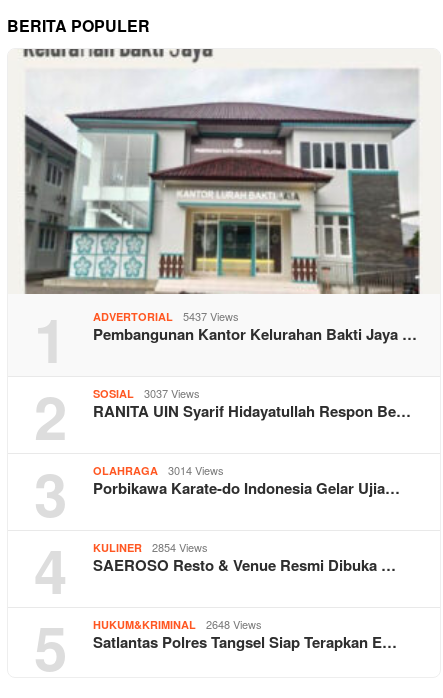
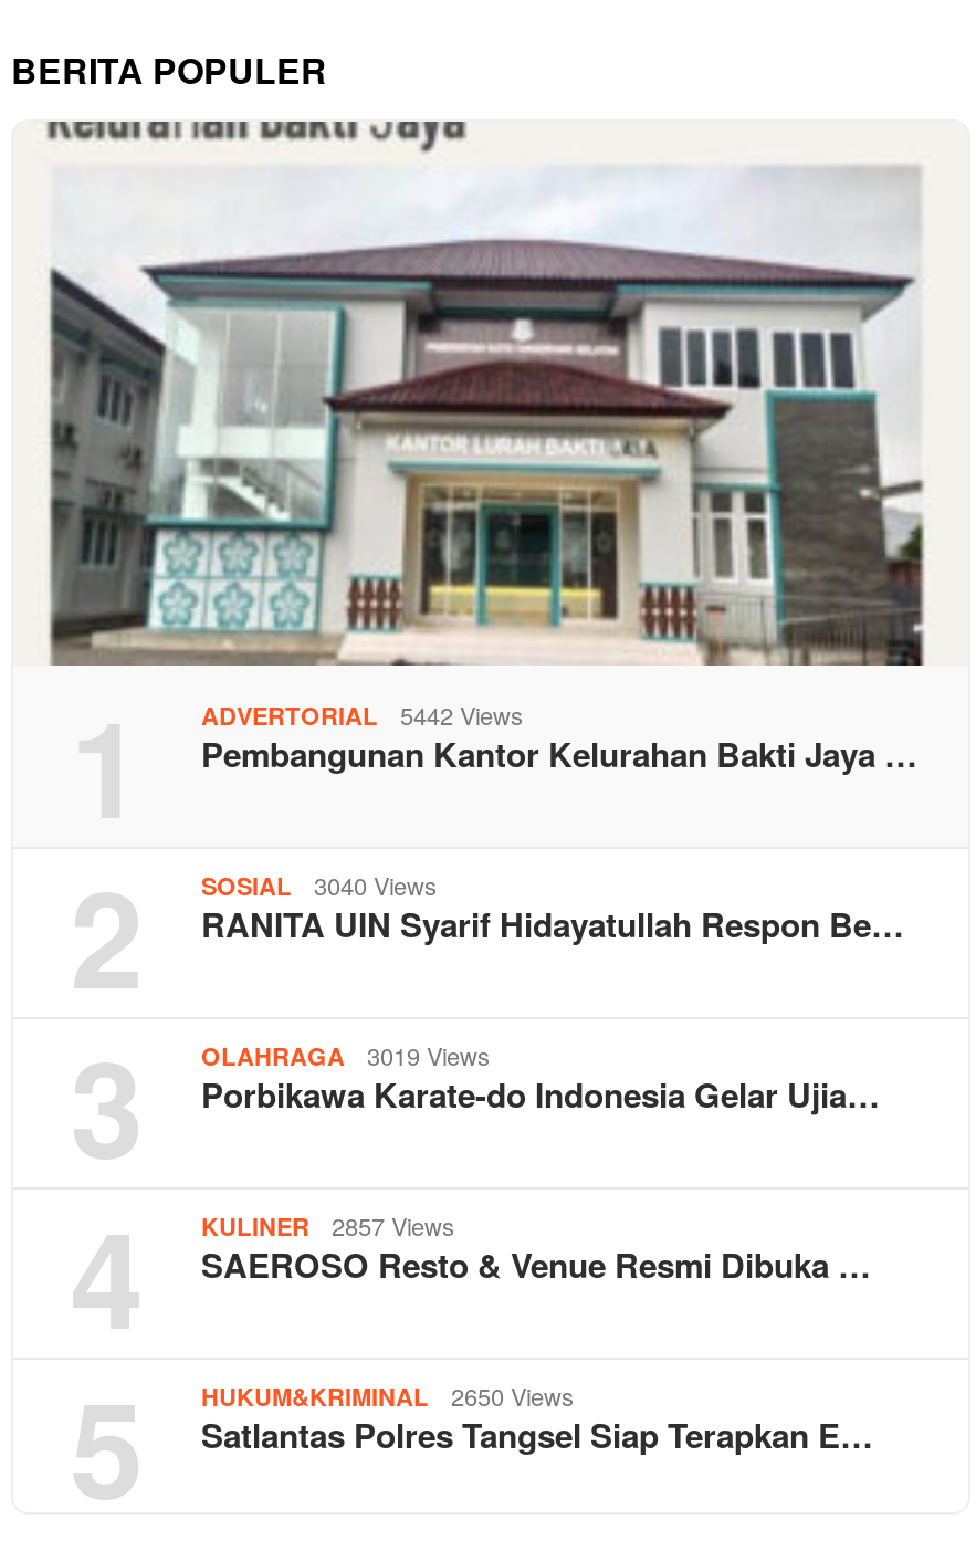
- ADVERTORIAL 5437 Views
+ ADVERTORIAL 5442 Views

- SOSIAL 3037 Views
+ SOSIAL 3040 Views

- OLAHRAGA 3014 Views
+ OLAHRAGA 3019 Views

- KULINER 2854 Views
+ KULINER 2857 Views

- HUKUM&KRIMINAL 2648 Views
+ HUKUM&KRIMINAL 2650 Views
